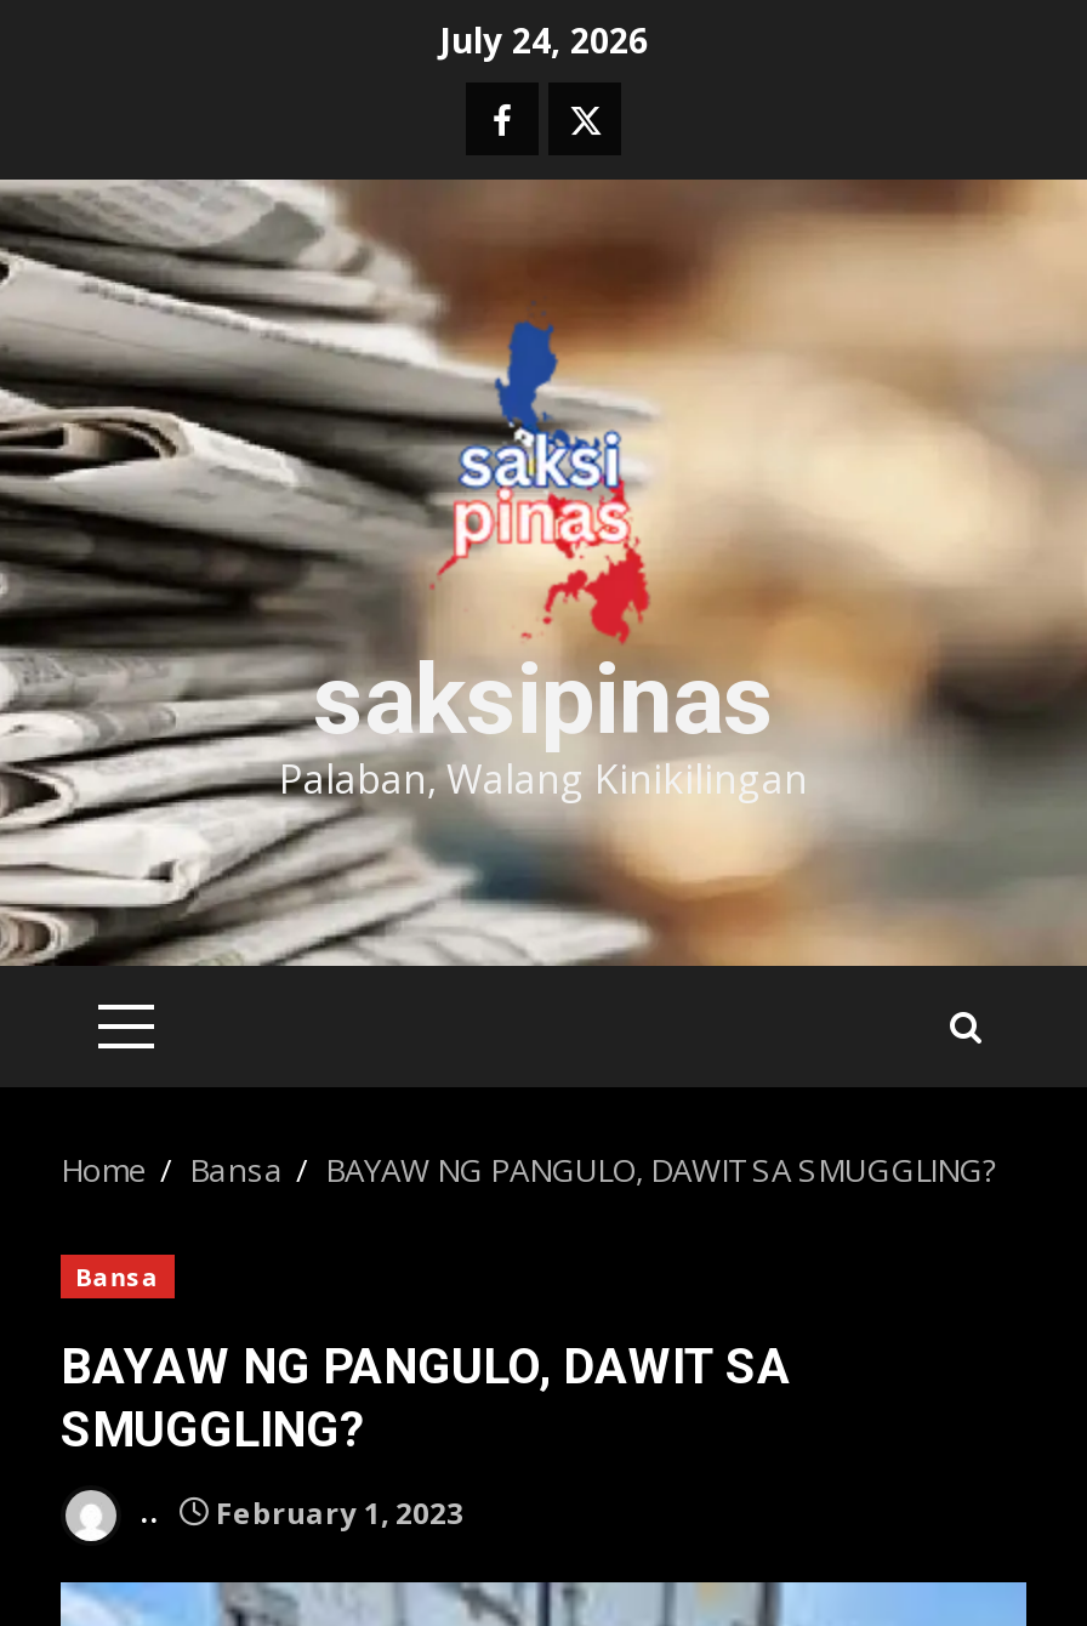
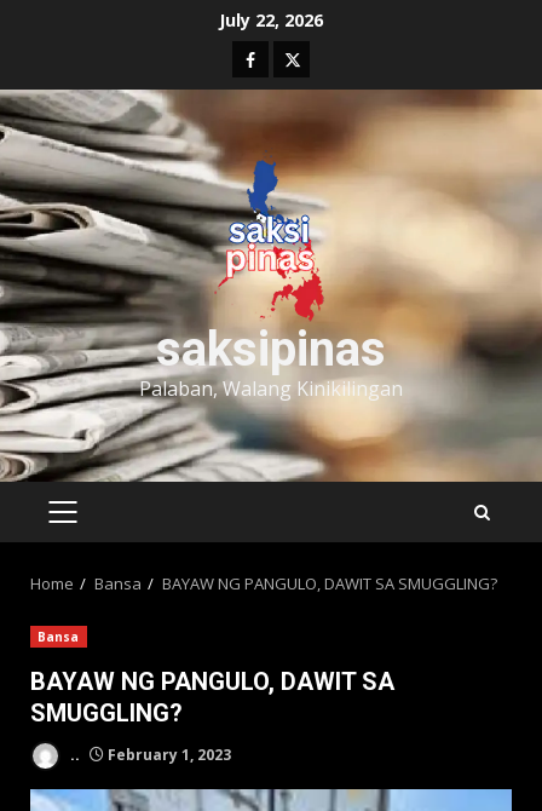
- July 24, 2026
+ July 22, 2026
